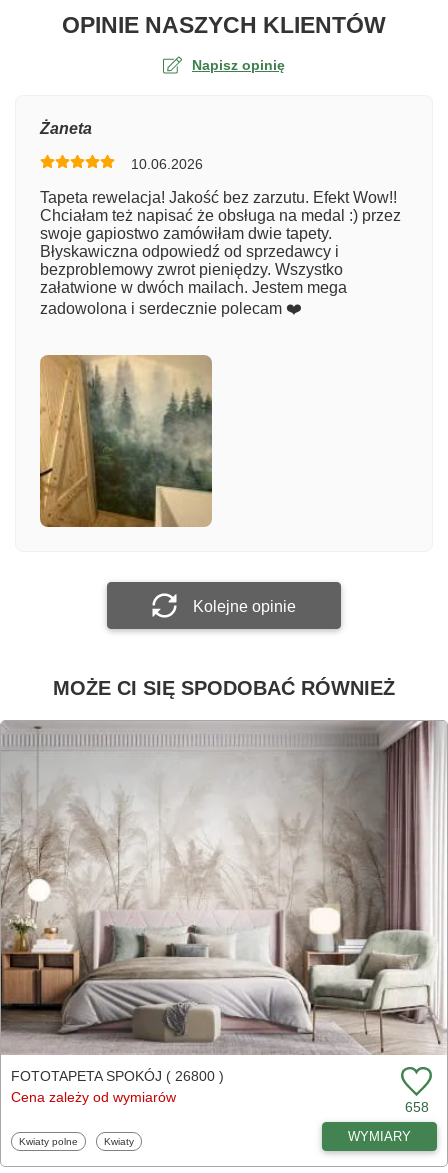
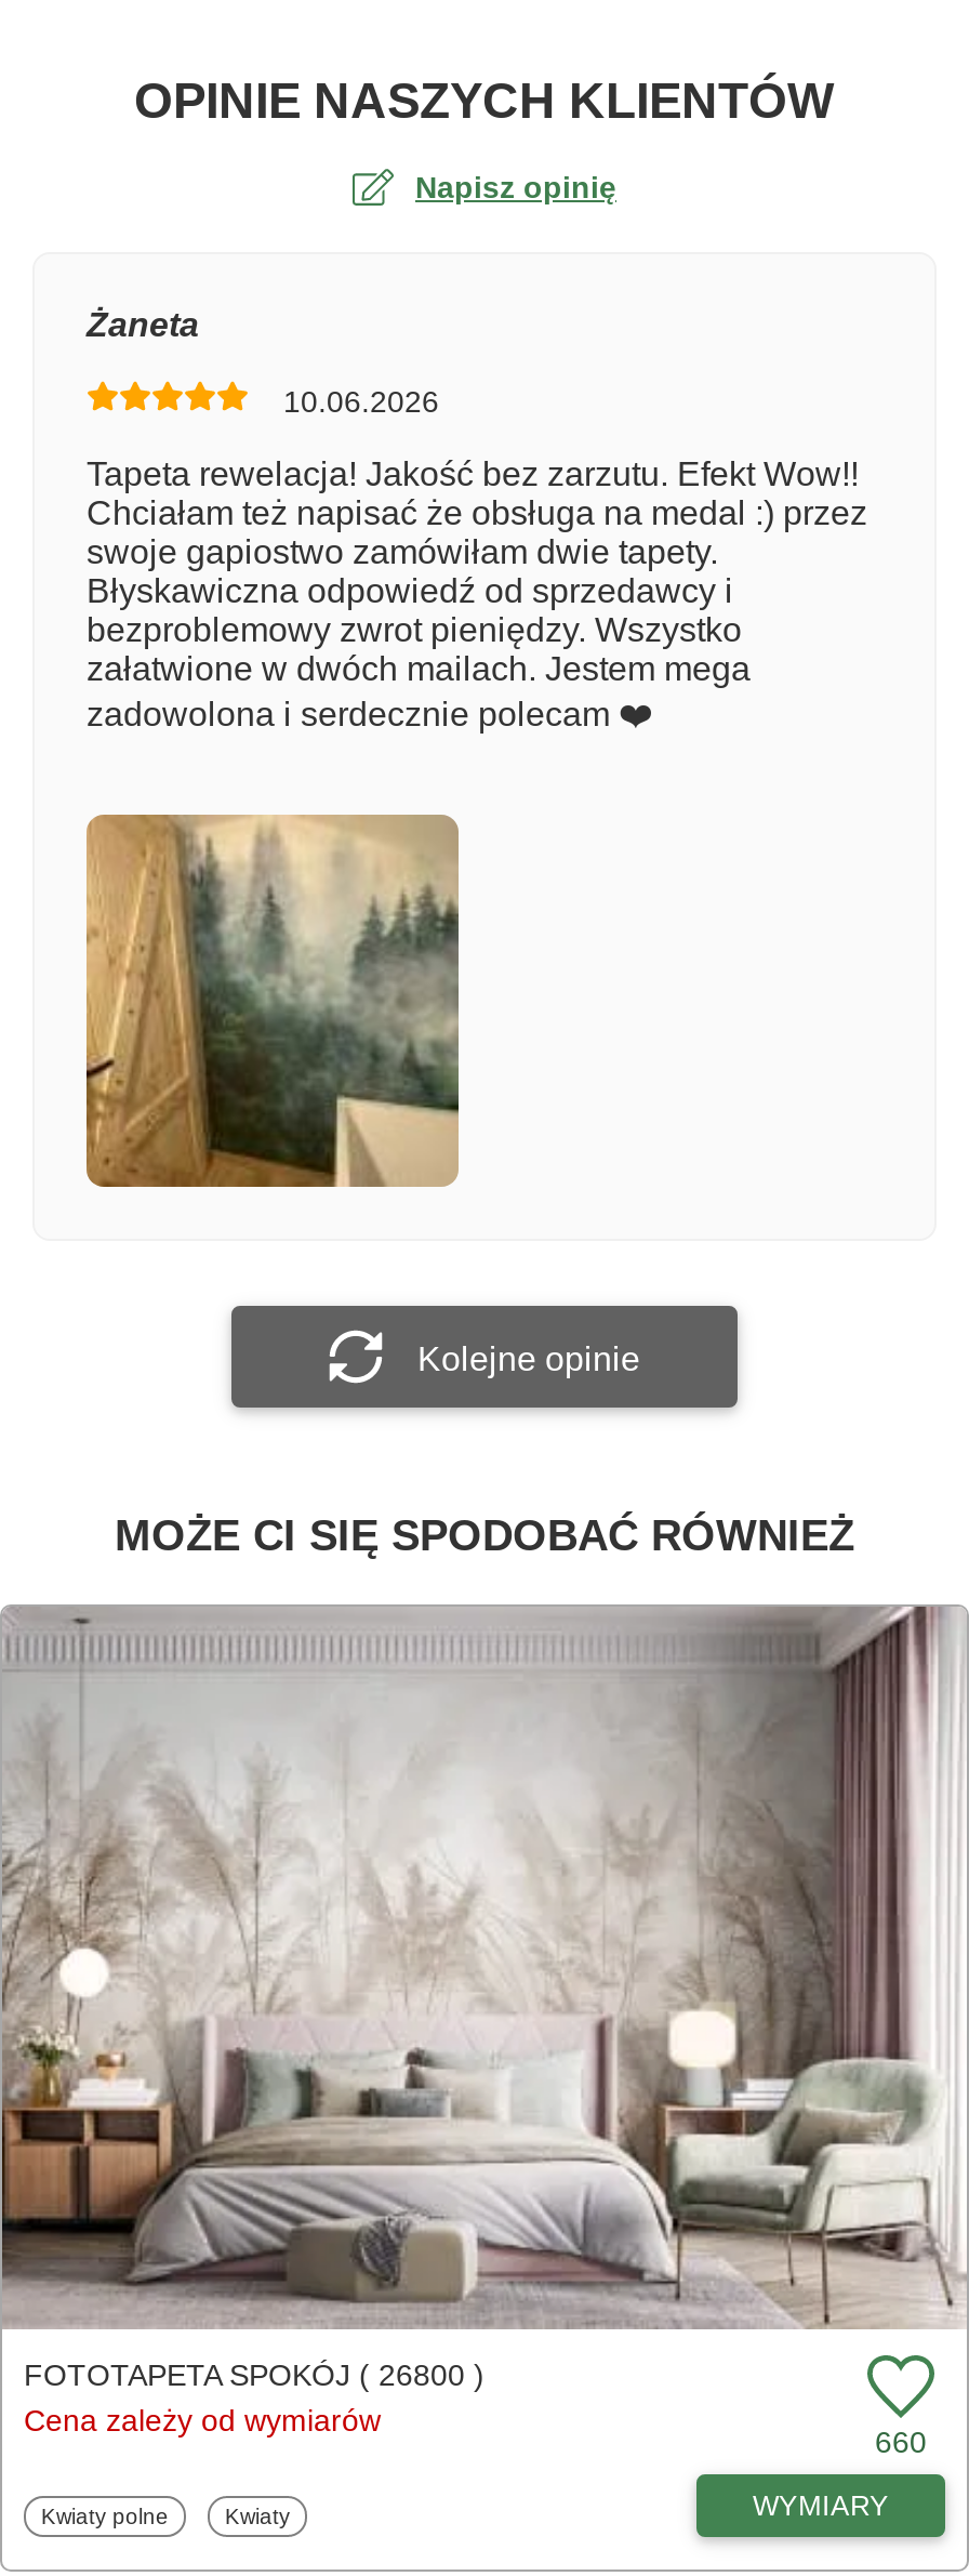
- 658
+ 660
